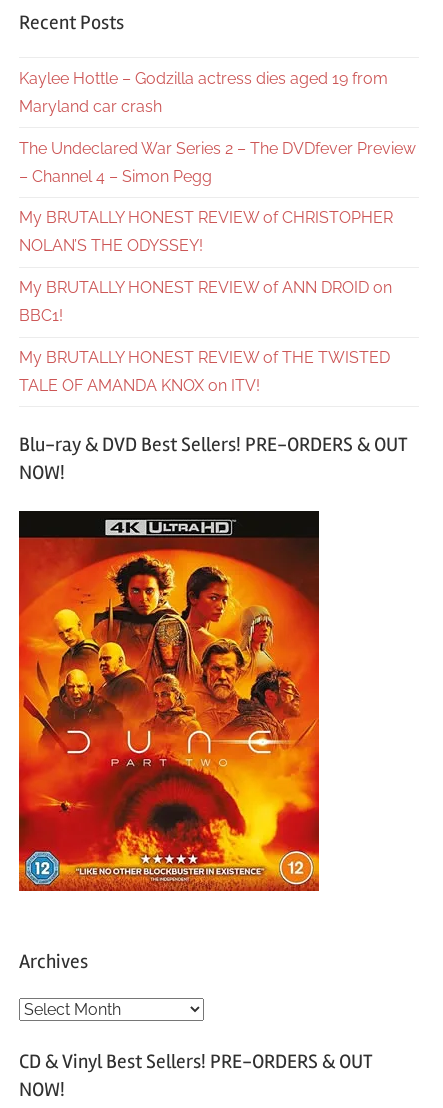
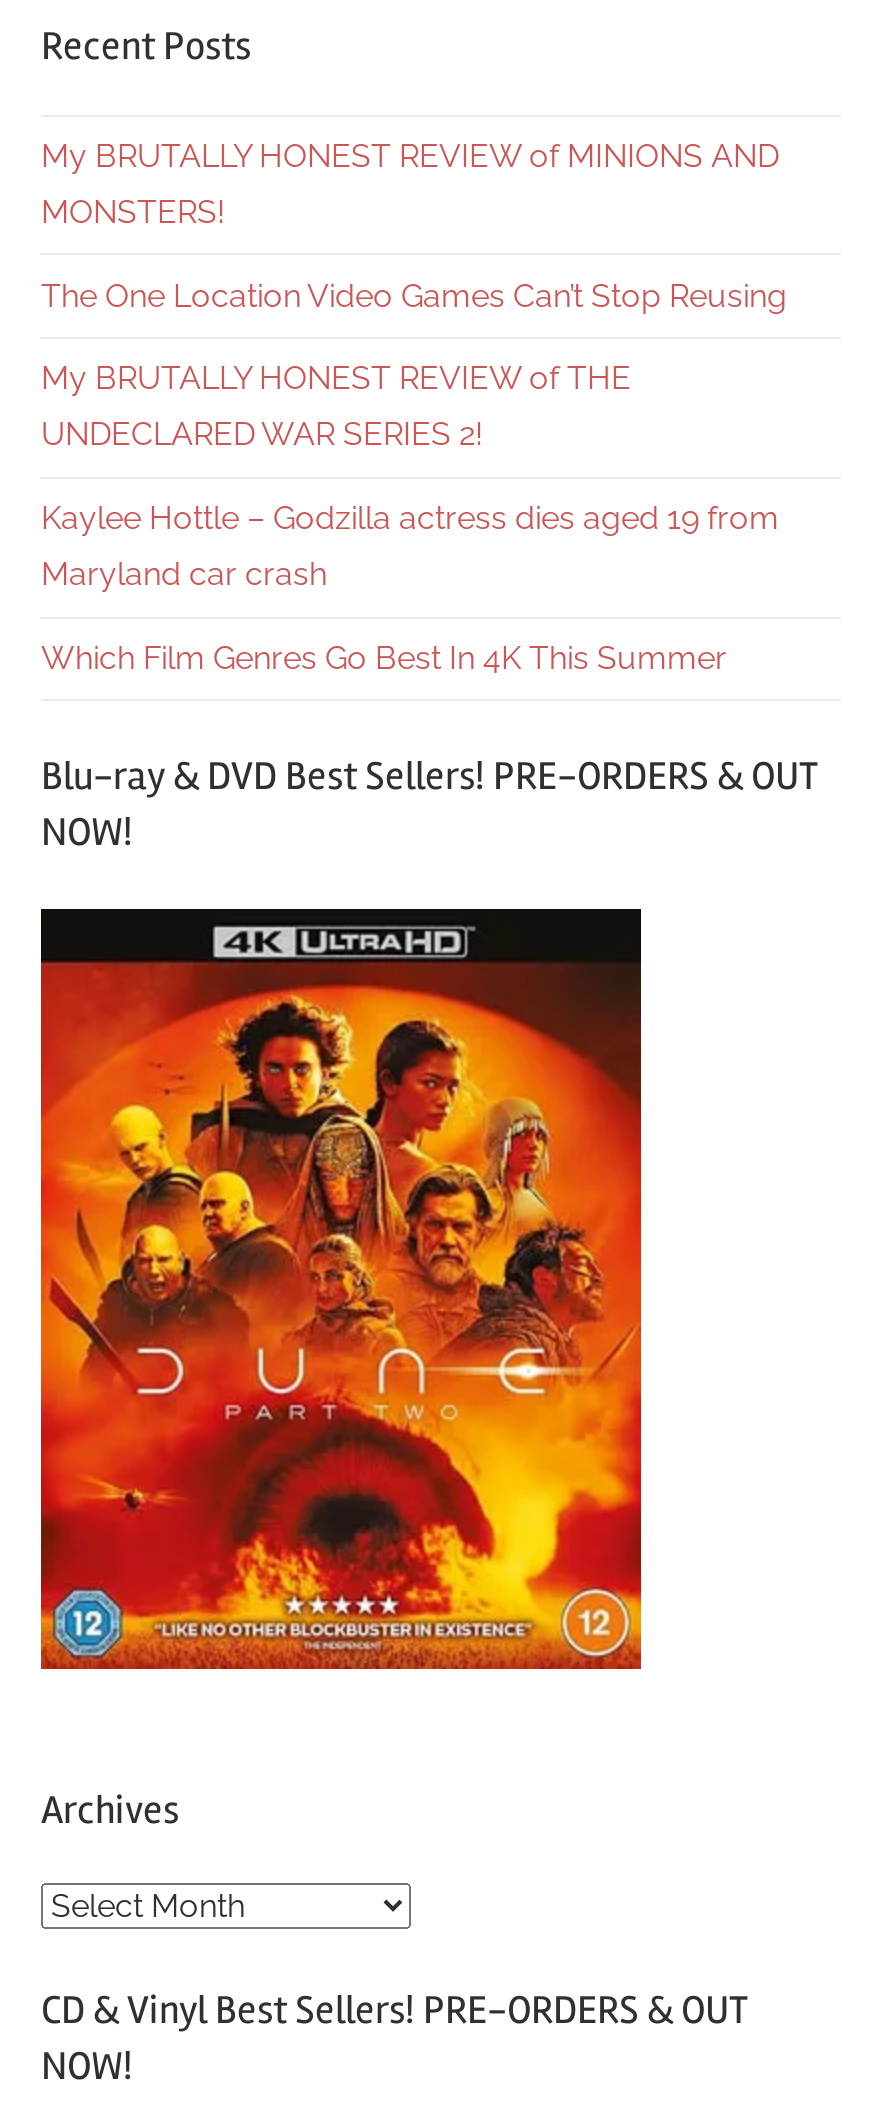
+ My BRUTALLY HONEST REVIEW of MINIONS AND
+ MONSTERS!
+ The One Location Video Games Can’t Stop Reusing
+ My BRUTALLY HONEST REVIEW of THE
+ UNDECLARED WAR SERIES 2!

moved down: Kaylee Hottle – Godzilla actress dies aged 19 from | Maryland car crash

- The Undeclared War Series 2 – The DVDfever Preview
- – Channel 4 – Simon Pegg
- My BRUTALLY HONEST REVIEW of CHRISTOPHER
- NOLAN’S THE ODYSSEY!
- My BRUTALLY HONEST REVIEW of ANN DROID on
- BBC1!
- My BRUTALLY HONEST REVIEW of THE TWISTED
- TALE OF AMANDA KNOX on ITV!
+ Which Film Genres Go Best In 4K This Summer
